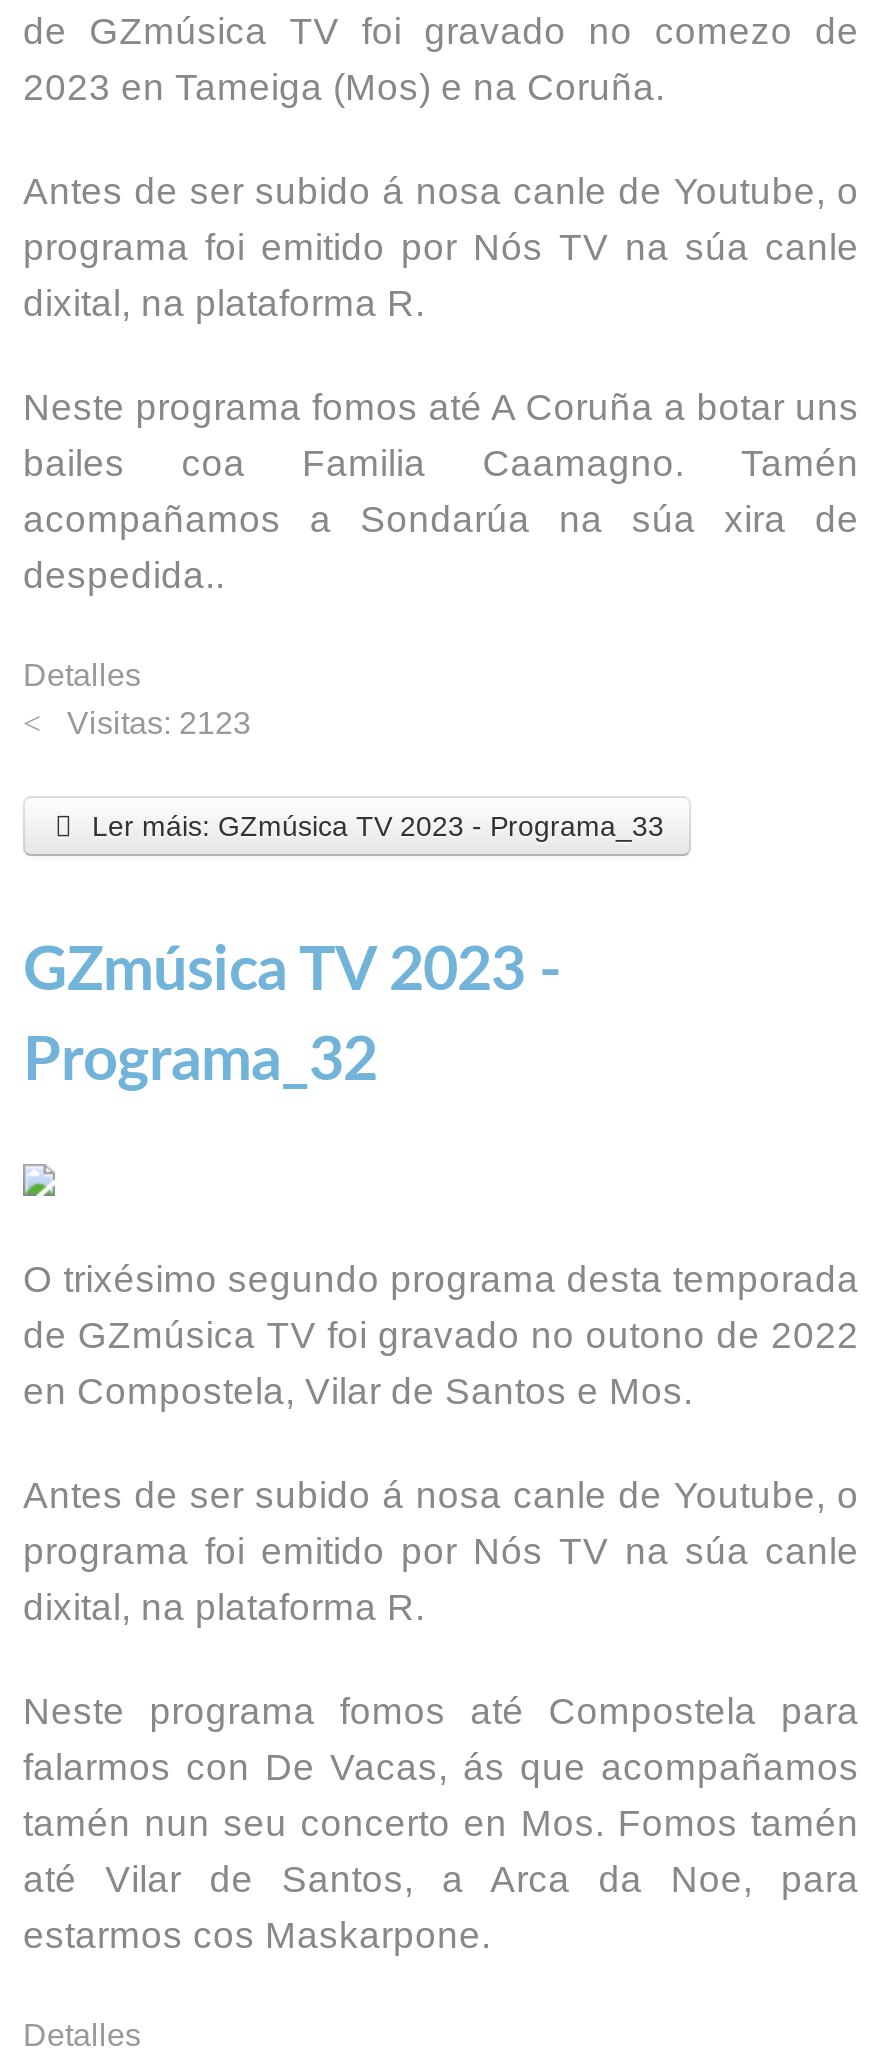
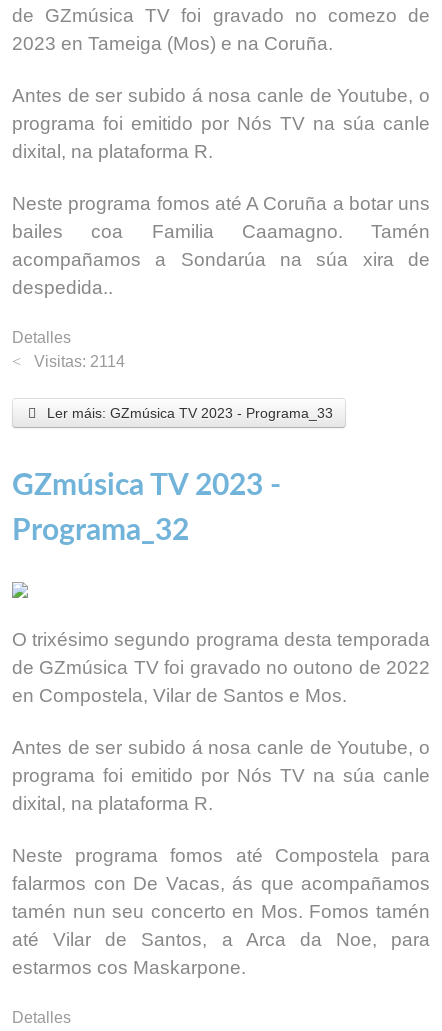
- Visitas: 2123
+ Visitas: 2114
